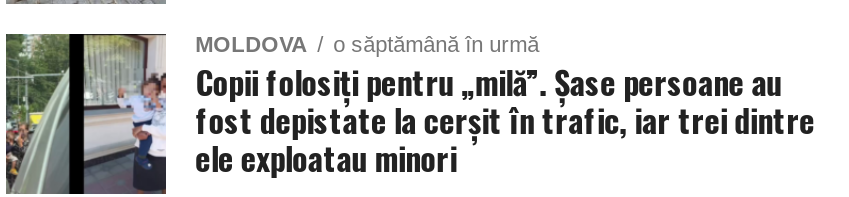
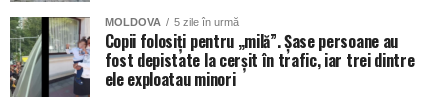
- o săptămână în urmă
+ 5 zile în urmă
